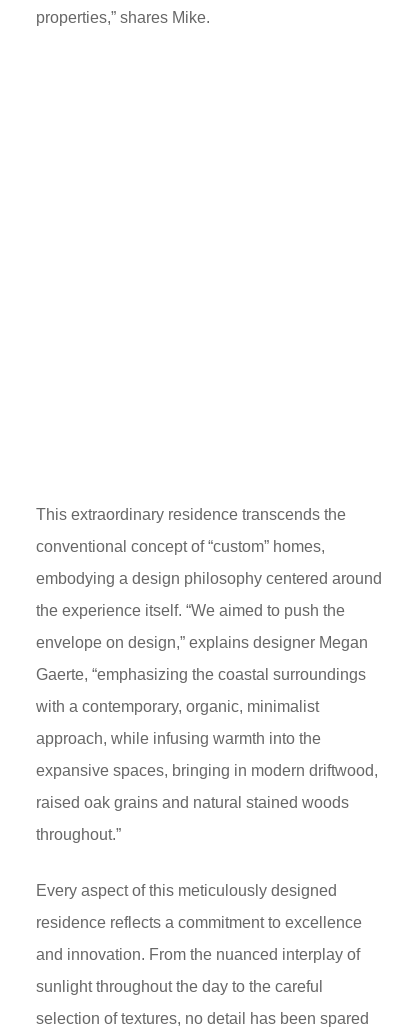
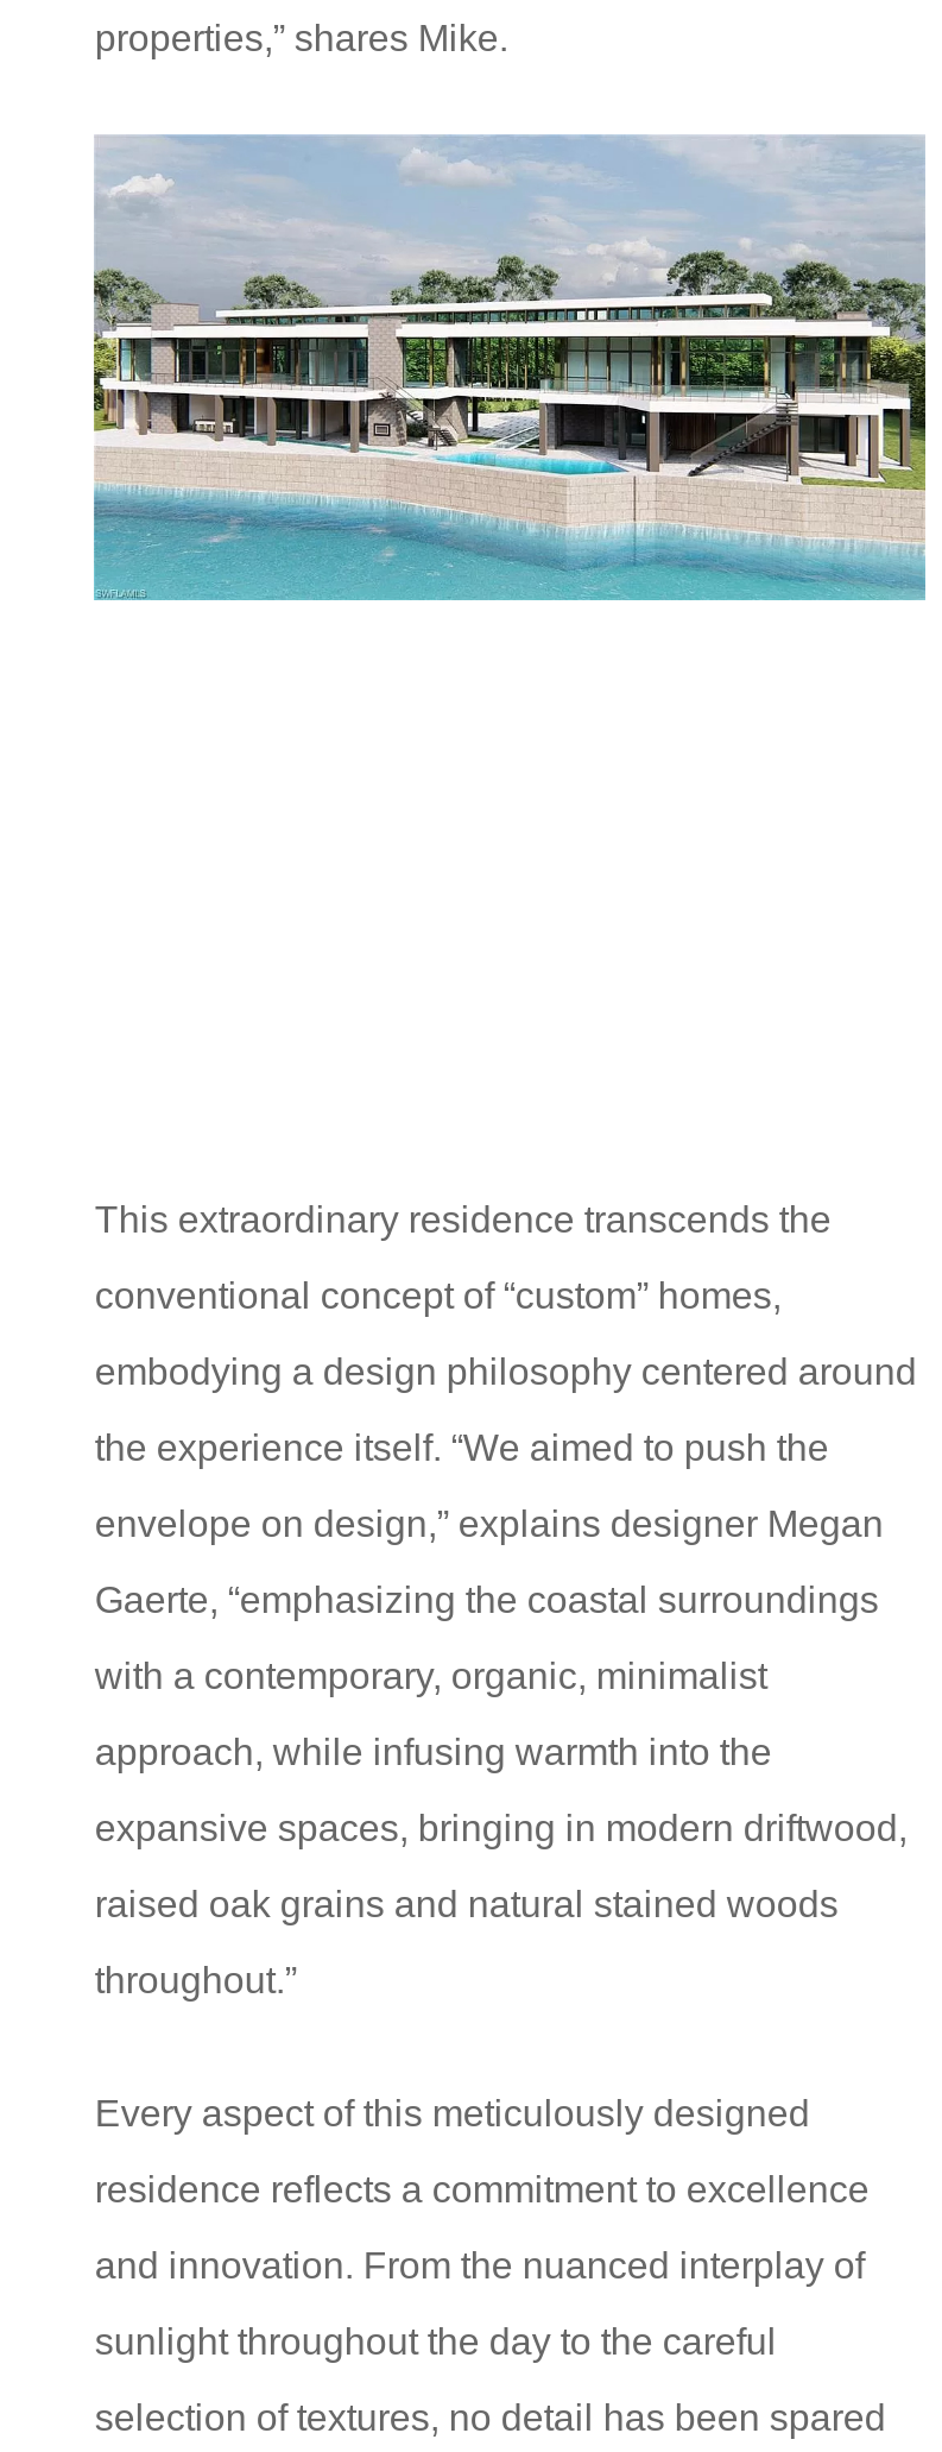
+ [image]
